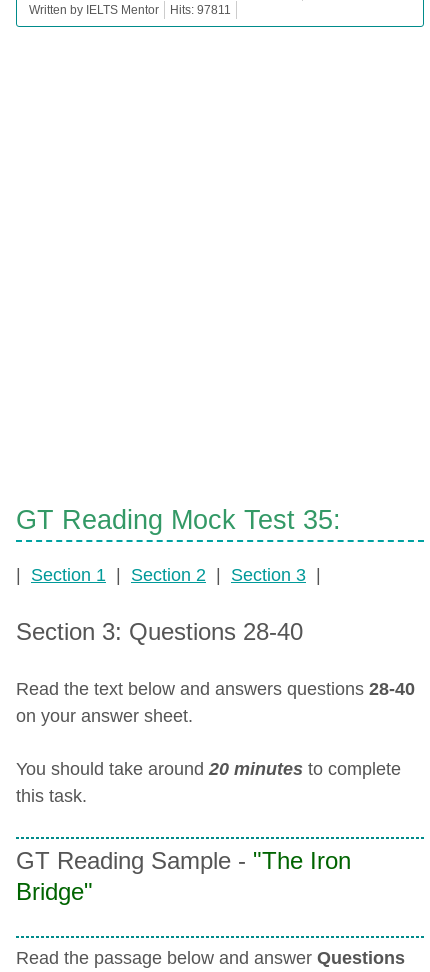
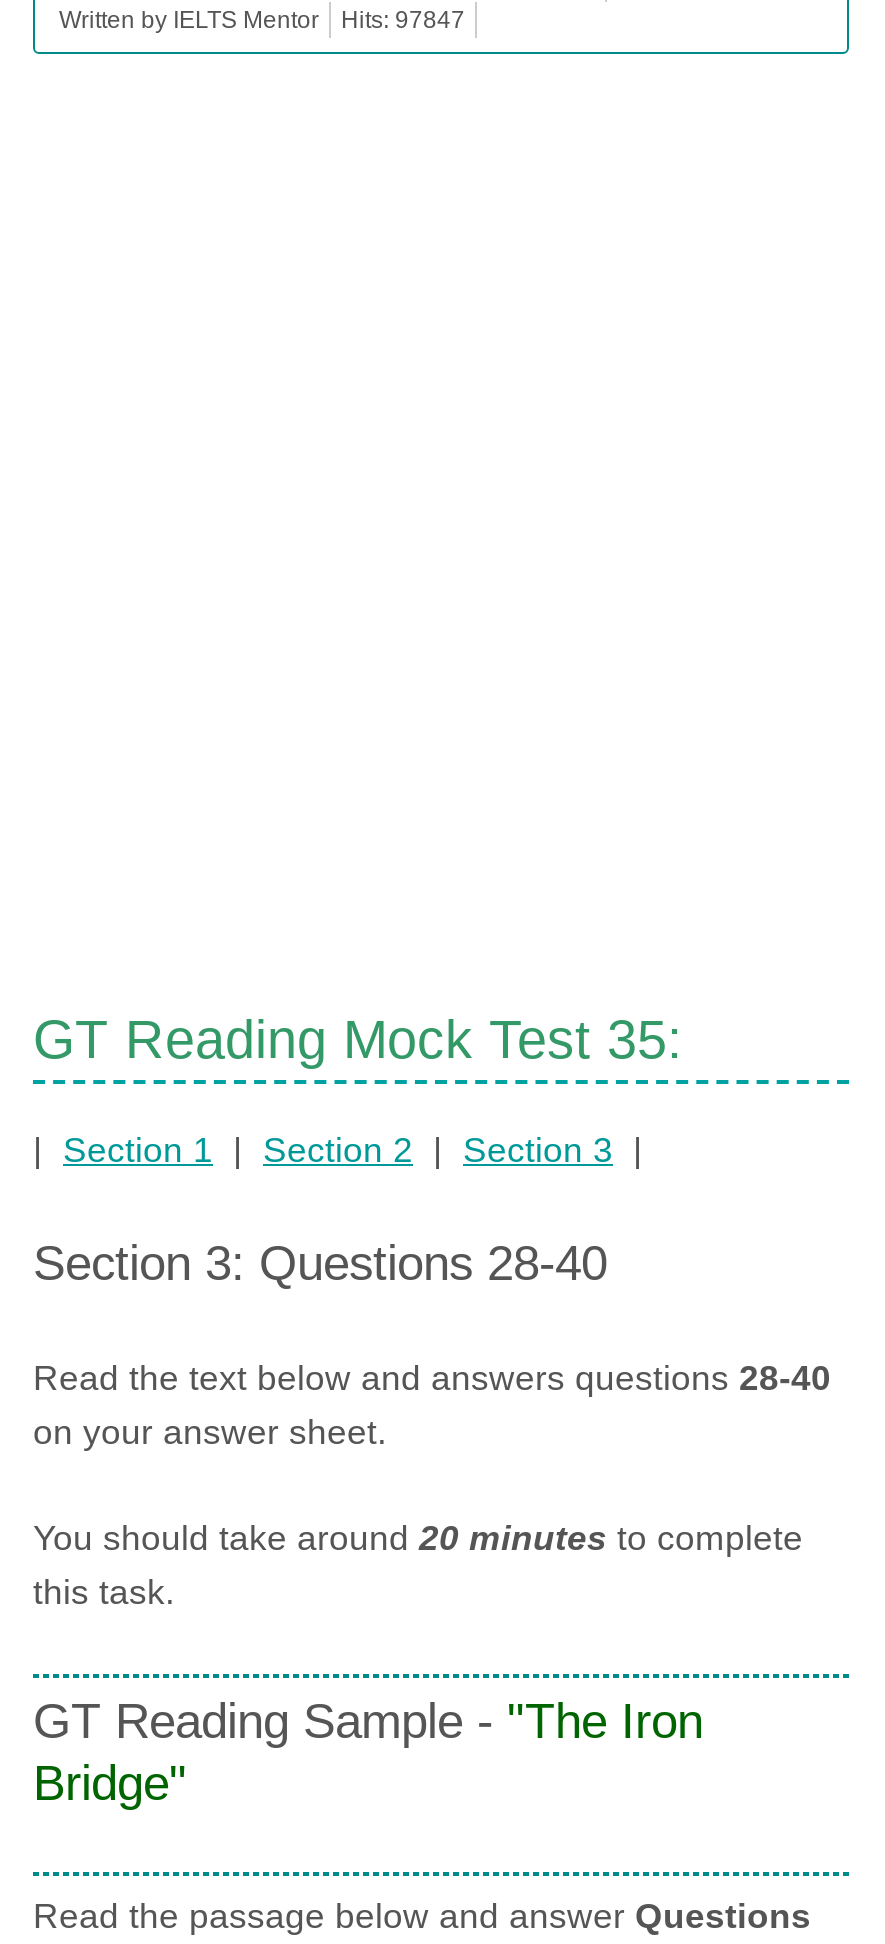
- Written by IELTS Mentor Hits: 97811
+ Written by IELTS Mentor Hits: 97847
